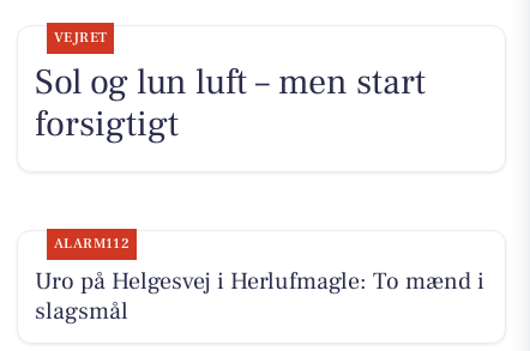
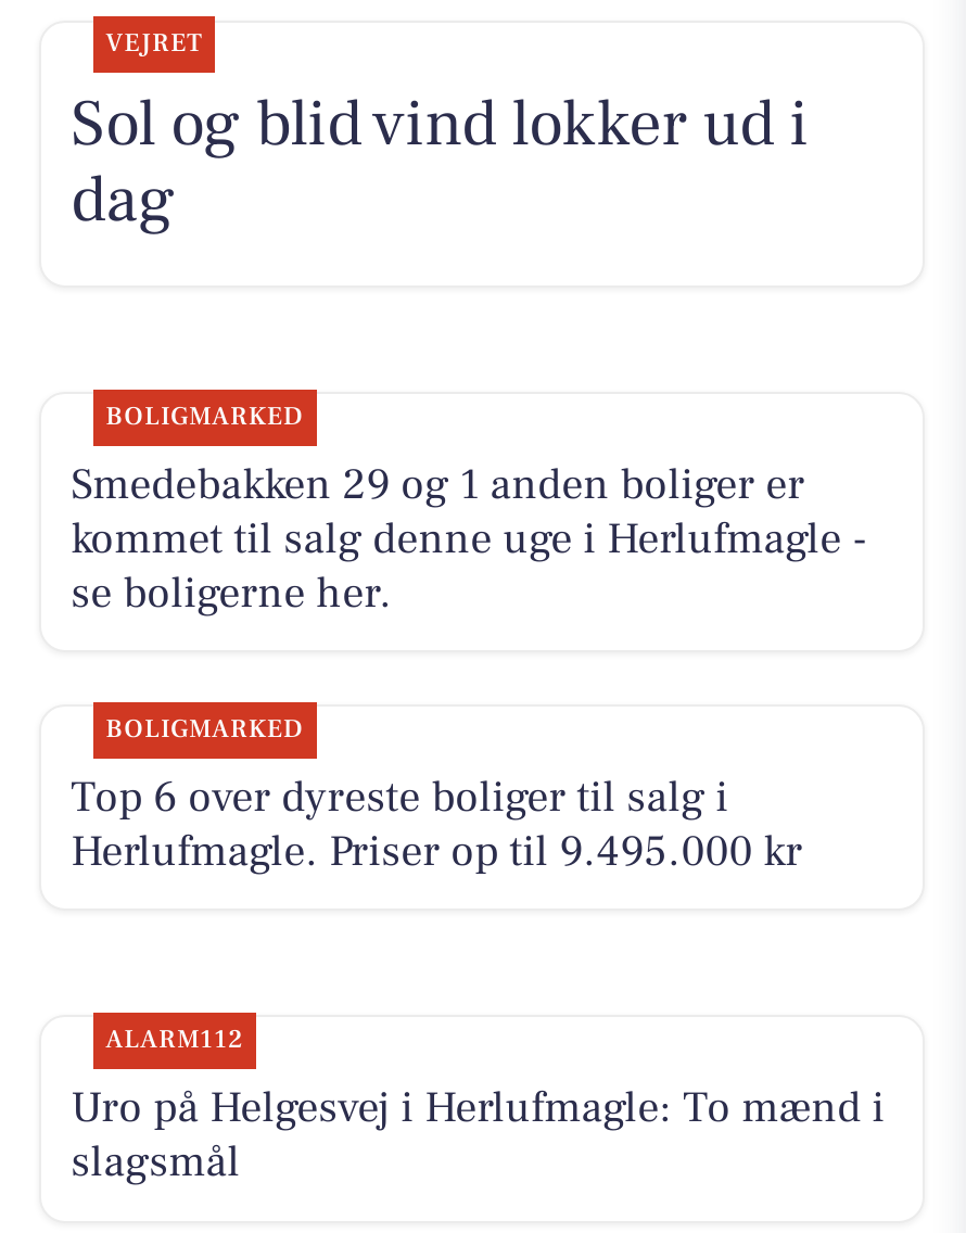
- Sol og lun luft – men start
- forsigtigt
+ Sol og blid vind lokker ud i
+ dag
+ BOLIGMARKED
+ Smedebakken 29 og 1 anden boliger er
+ kommet til salg denne uge i Herlufmagle -
+ se boligerne her.
+ BOLIGMARKED
+ Top 6 over dyreste boliger til salg i
+ Herlufmagle. Priser op til 9.495.000 kr
